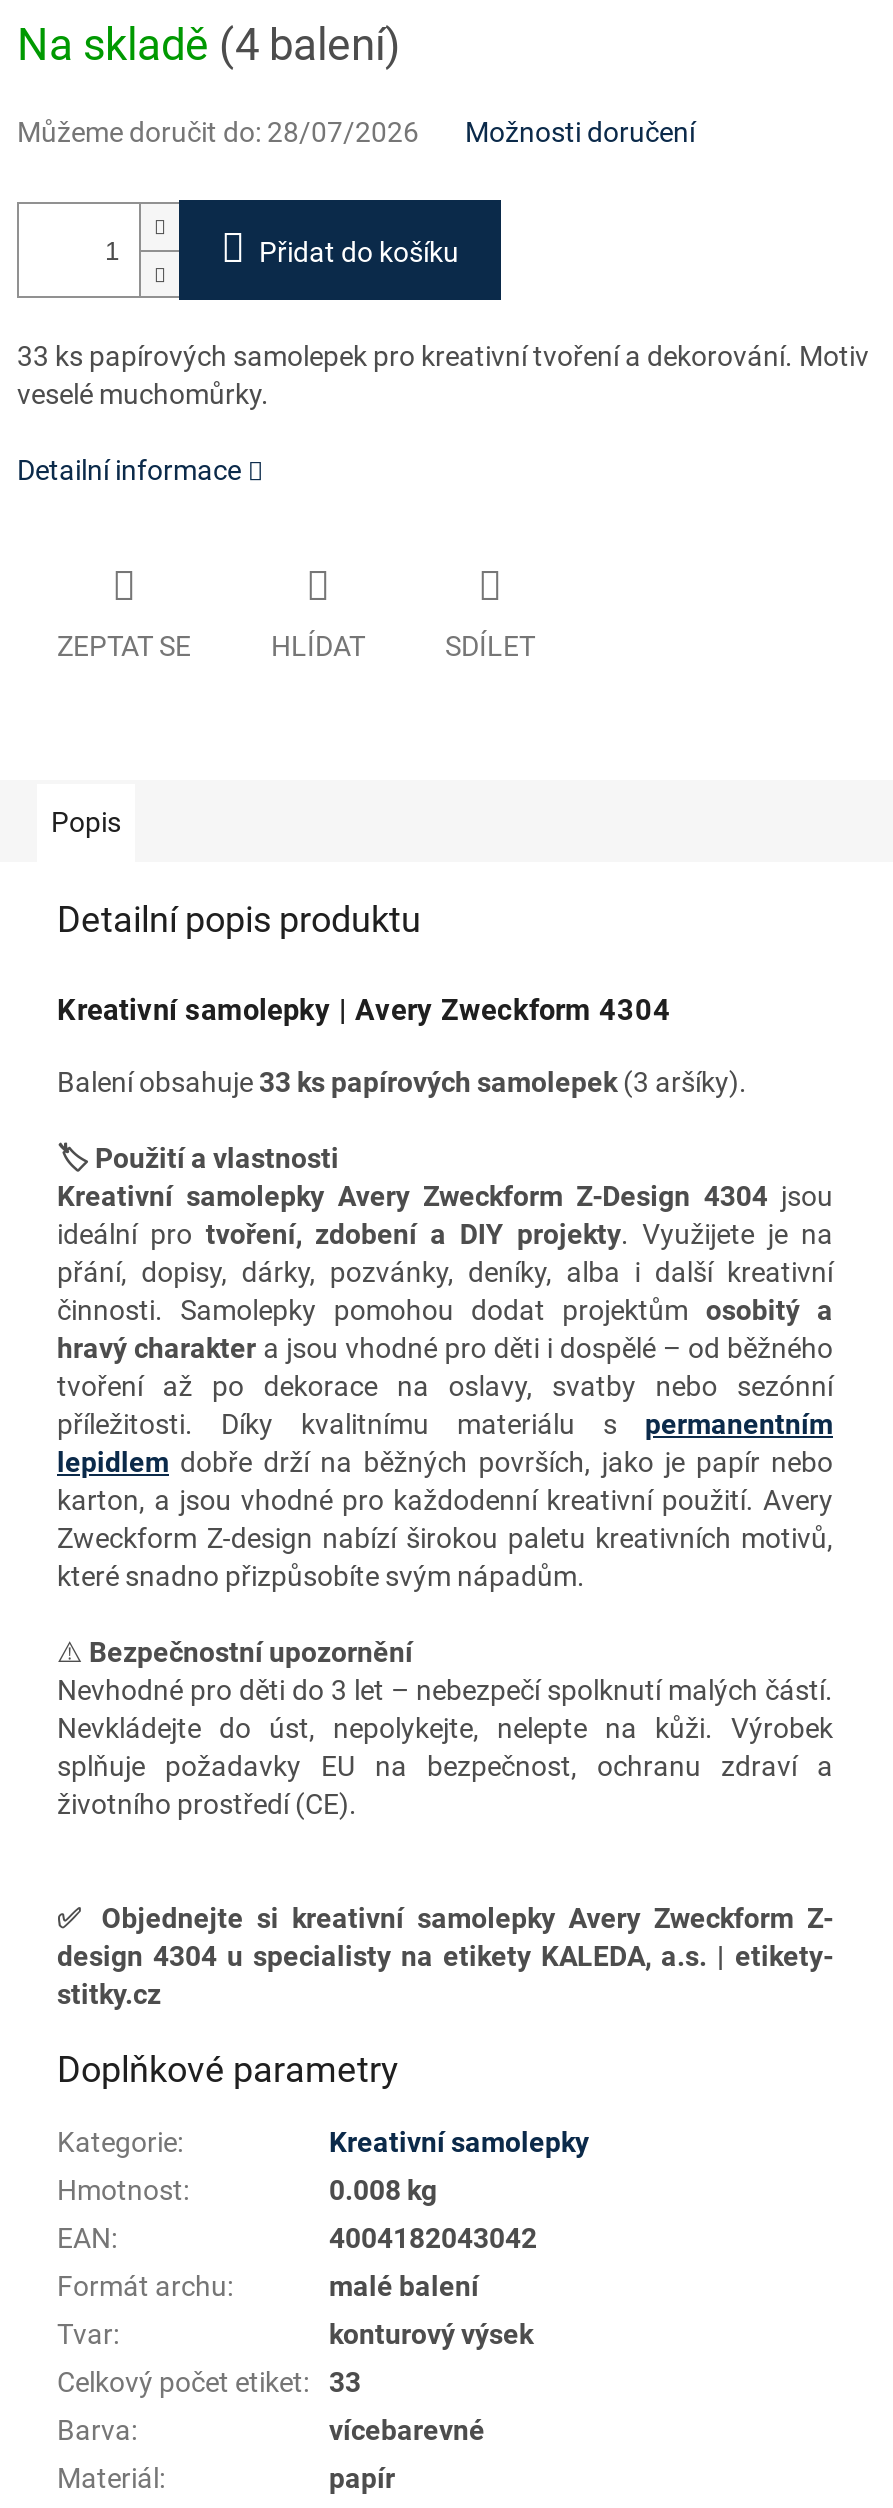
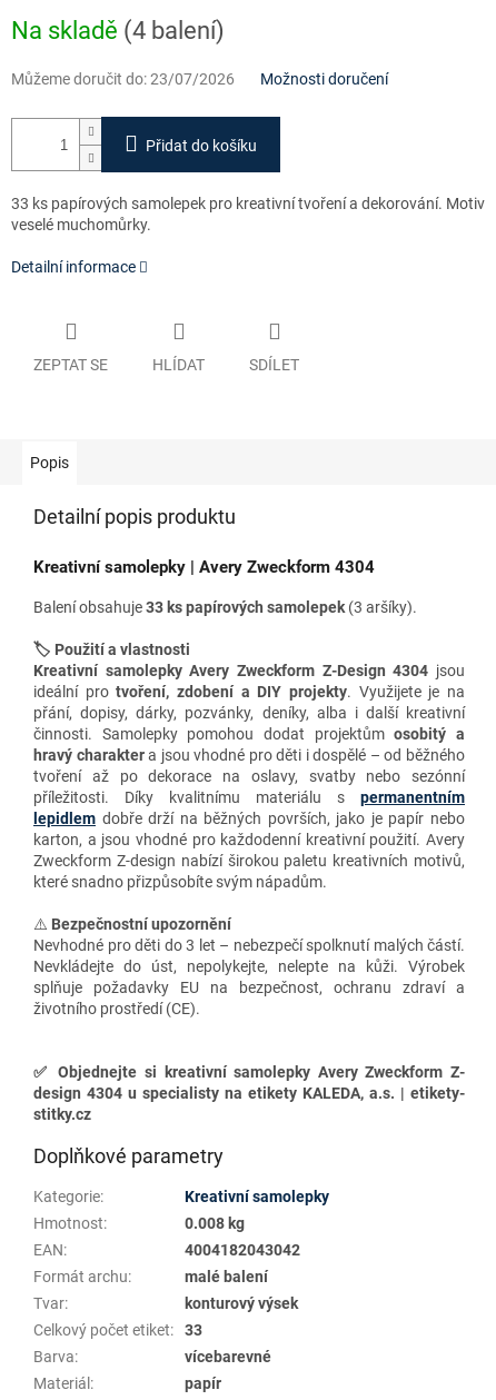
- Můžeme doručit do: 28/07/2026
+ Můžeme doručit do: 23/07/2026
